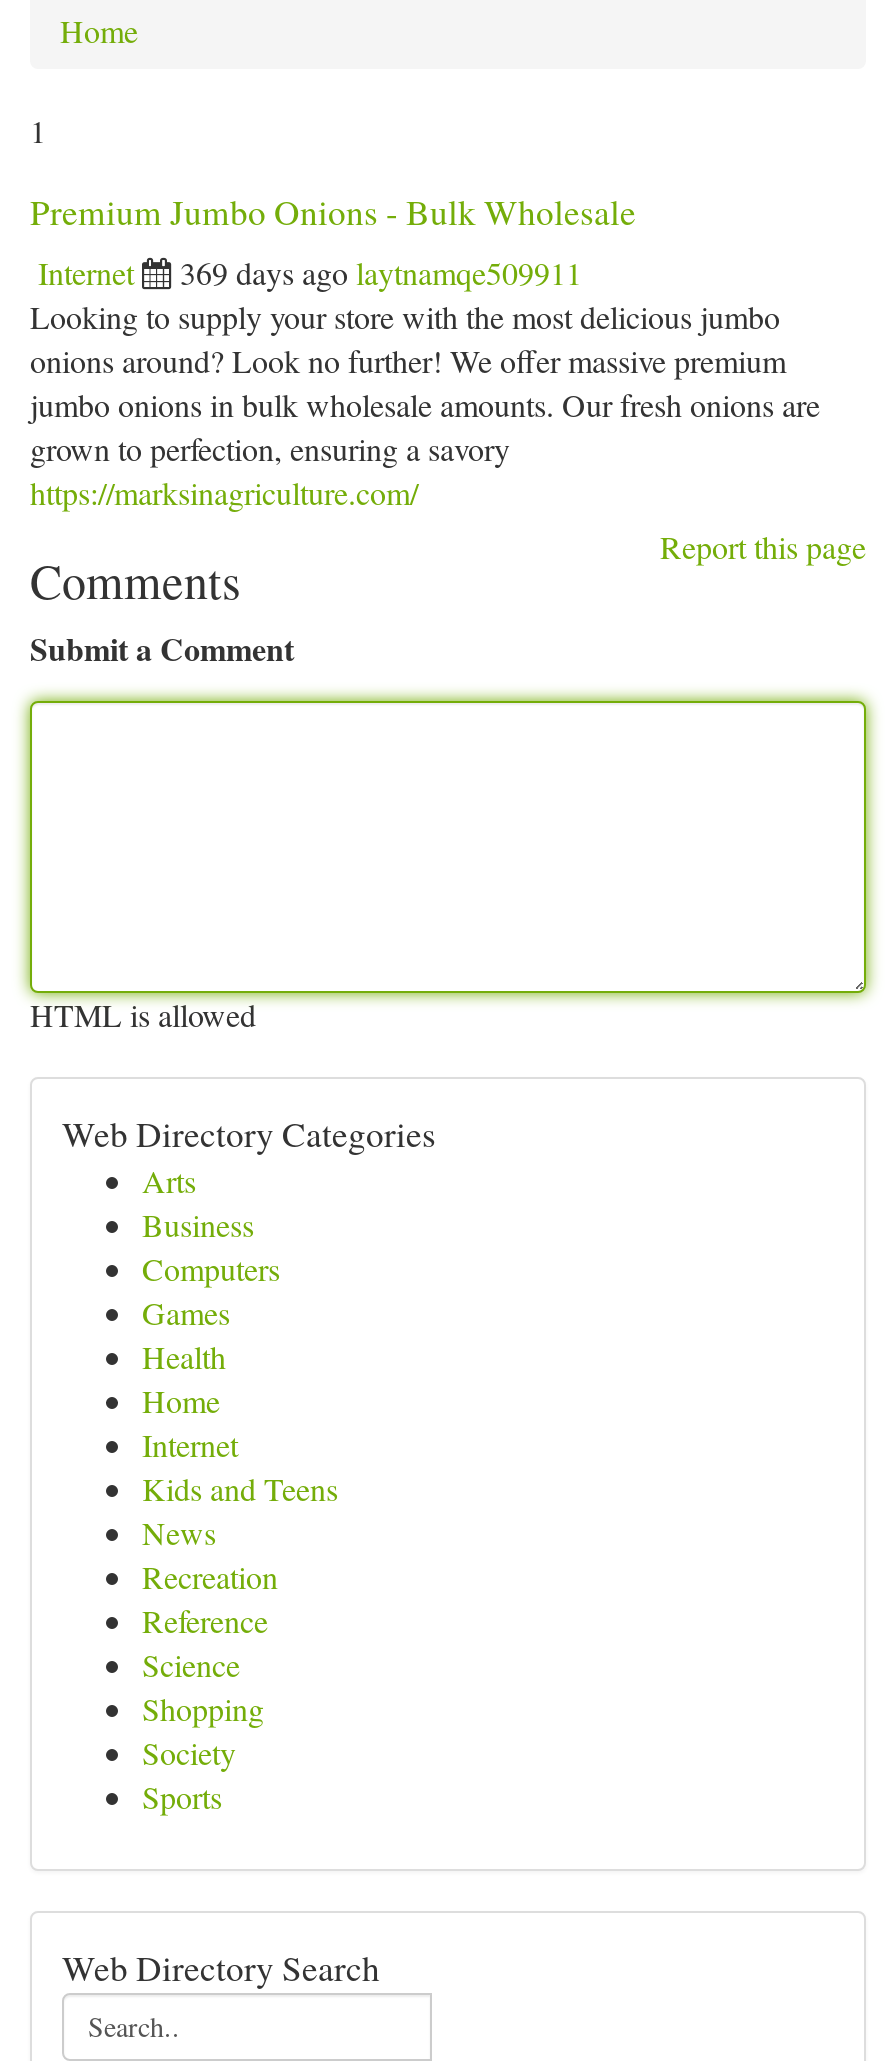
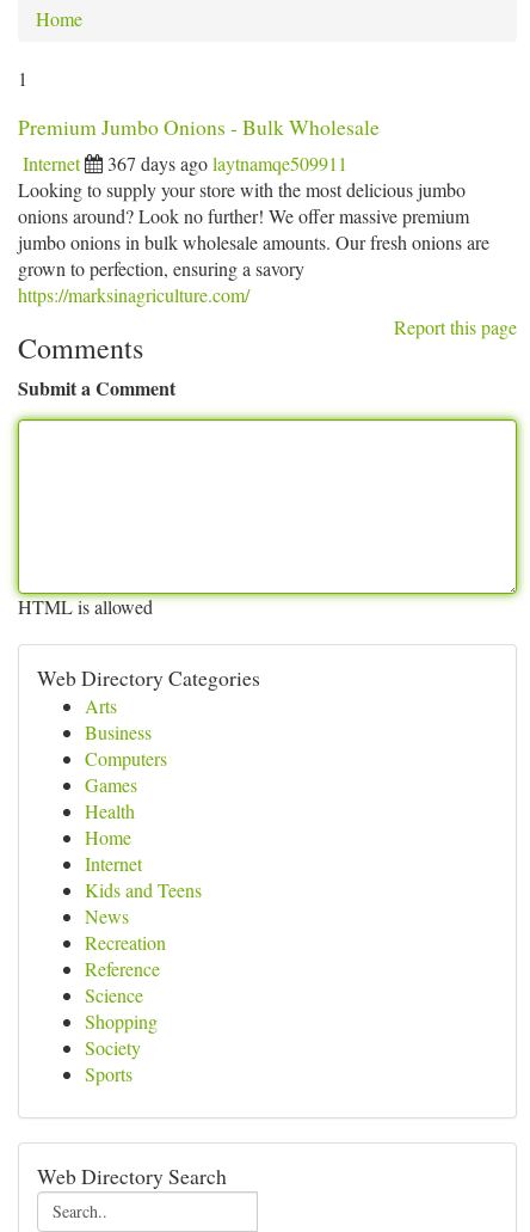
- 369 days ago laytnamqe509911
+ 367 days ago laytnamqe509911
